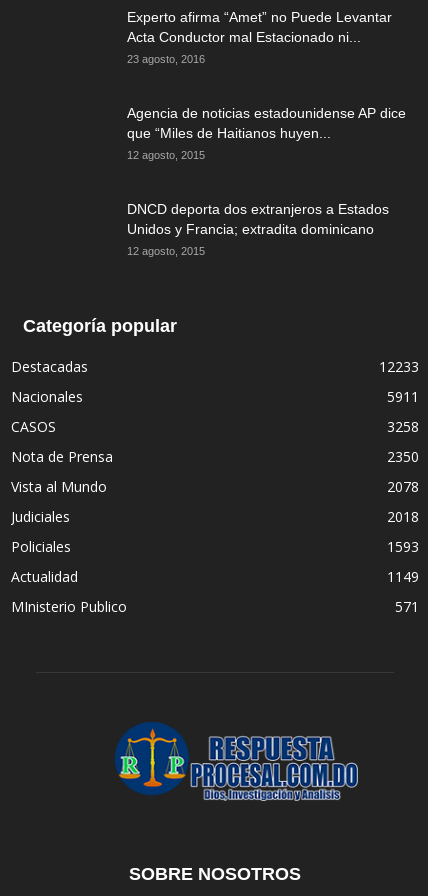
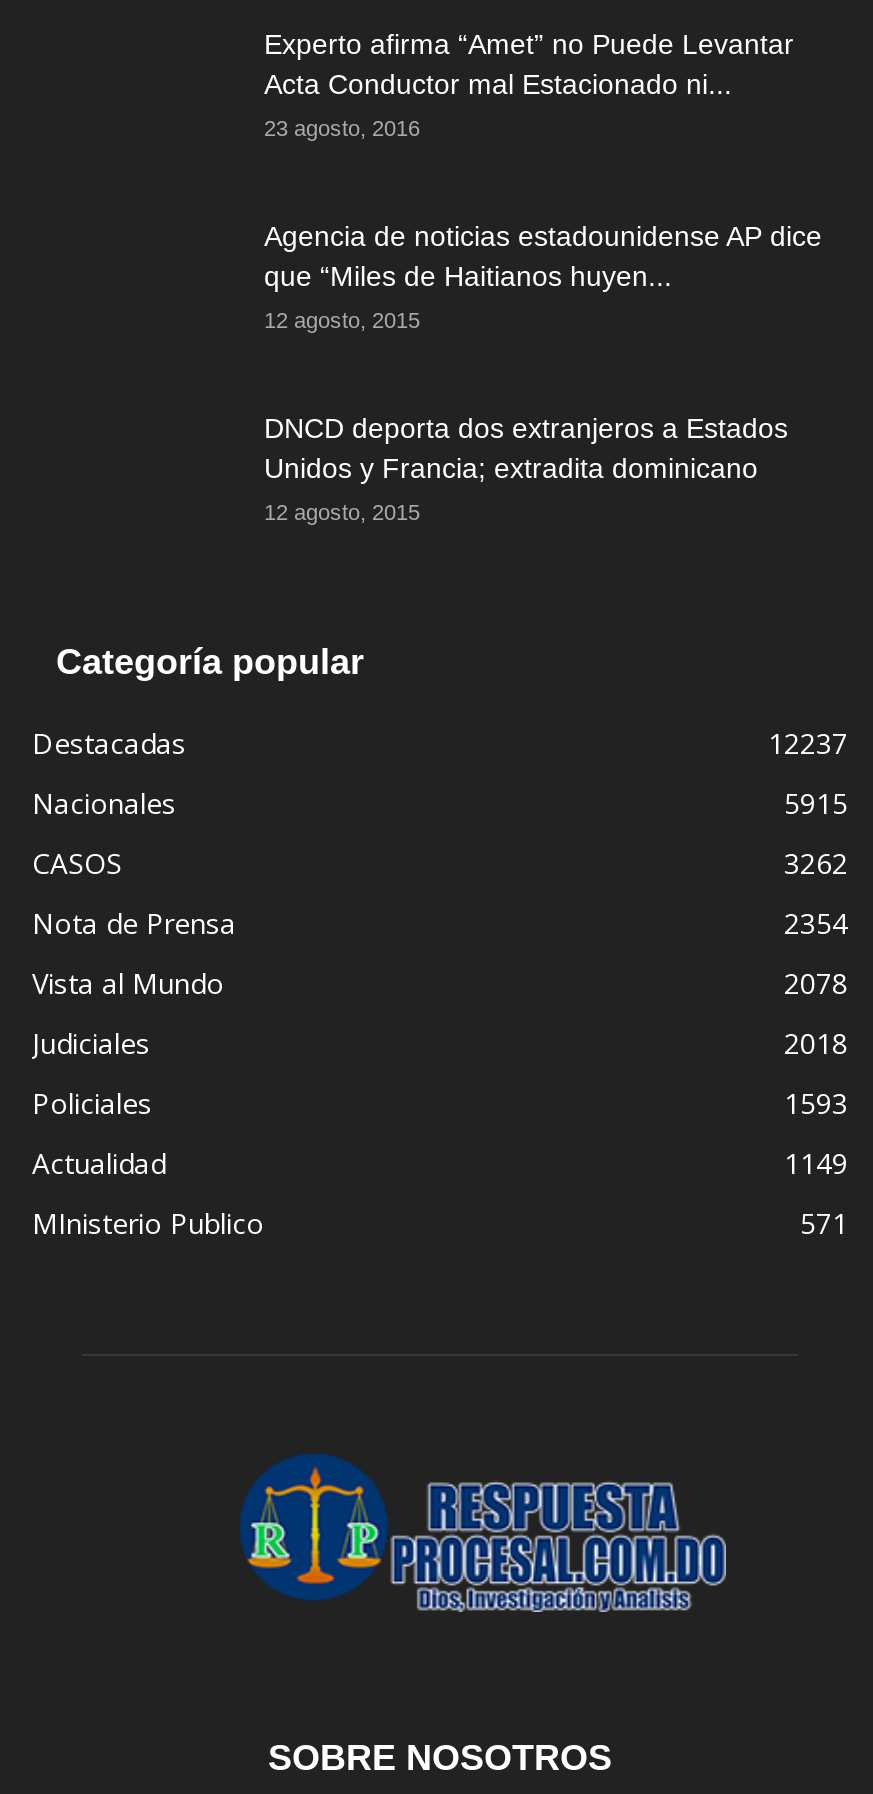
- 12233
+ 12237

- 5911
+ 5915

- 3258
+ 3262

- 2350
+ 2354
